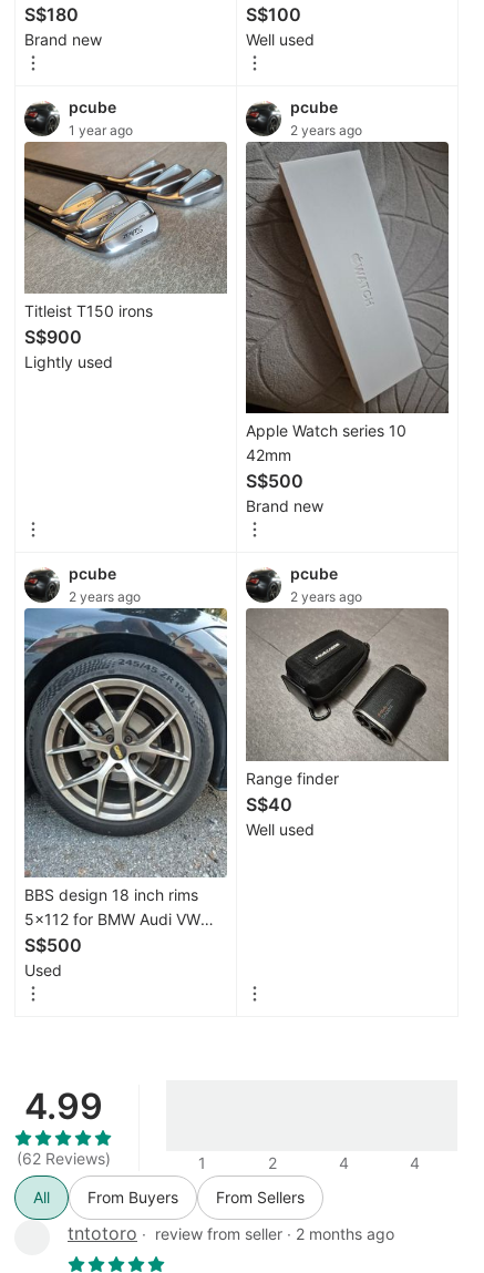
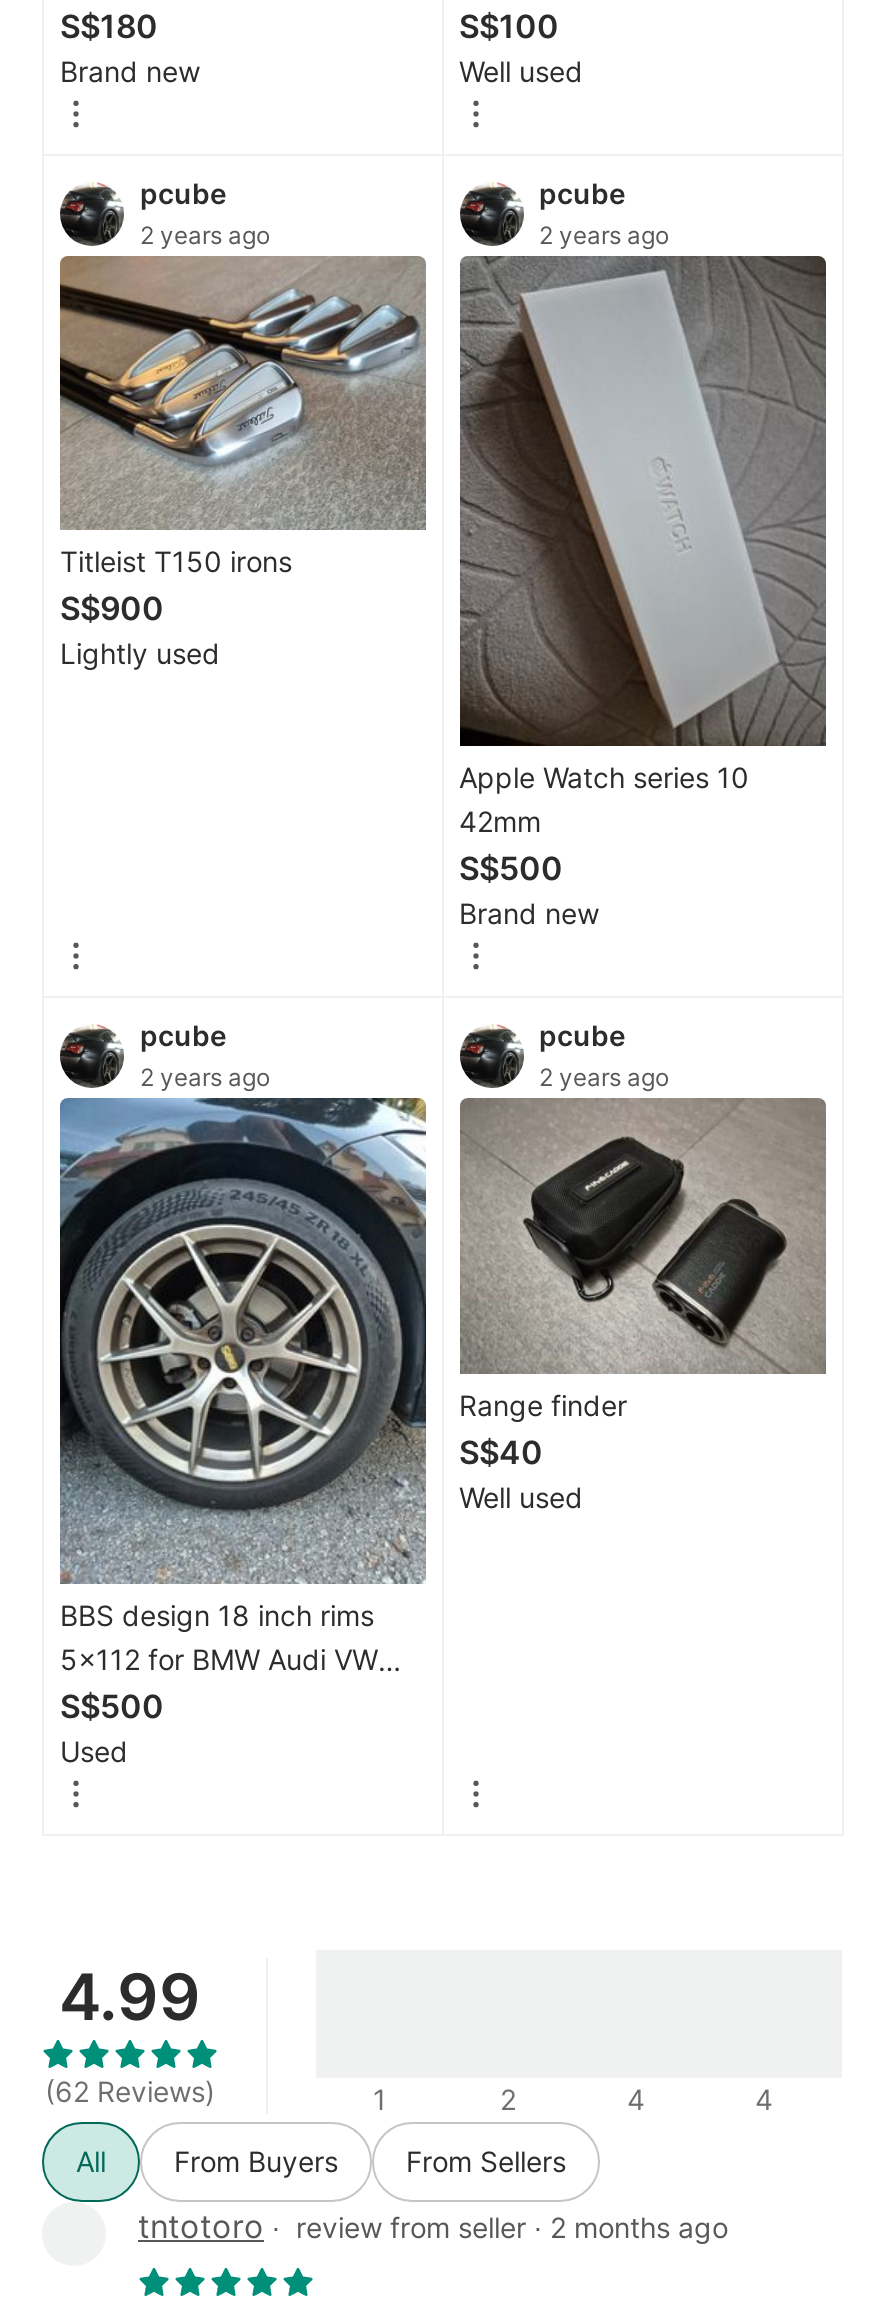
- 1 year ago
+ 2 years ago
